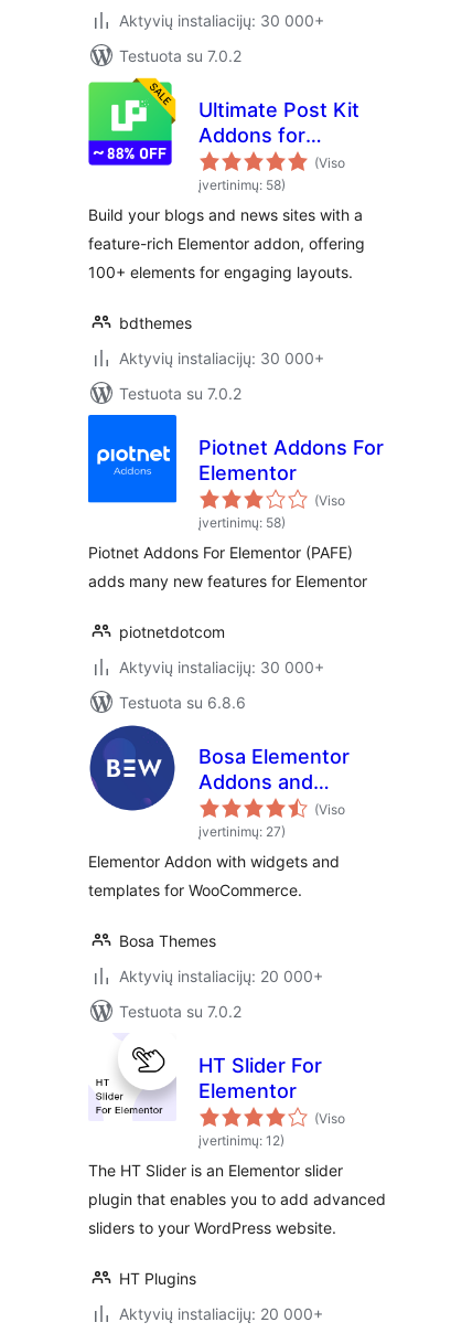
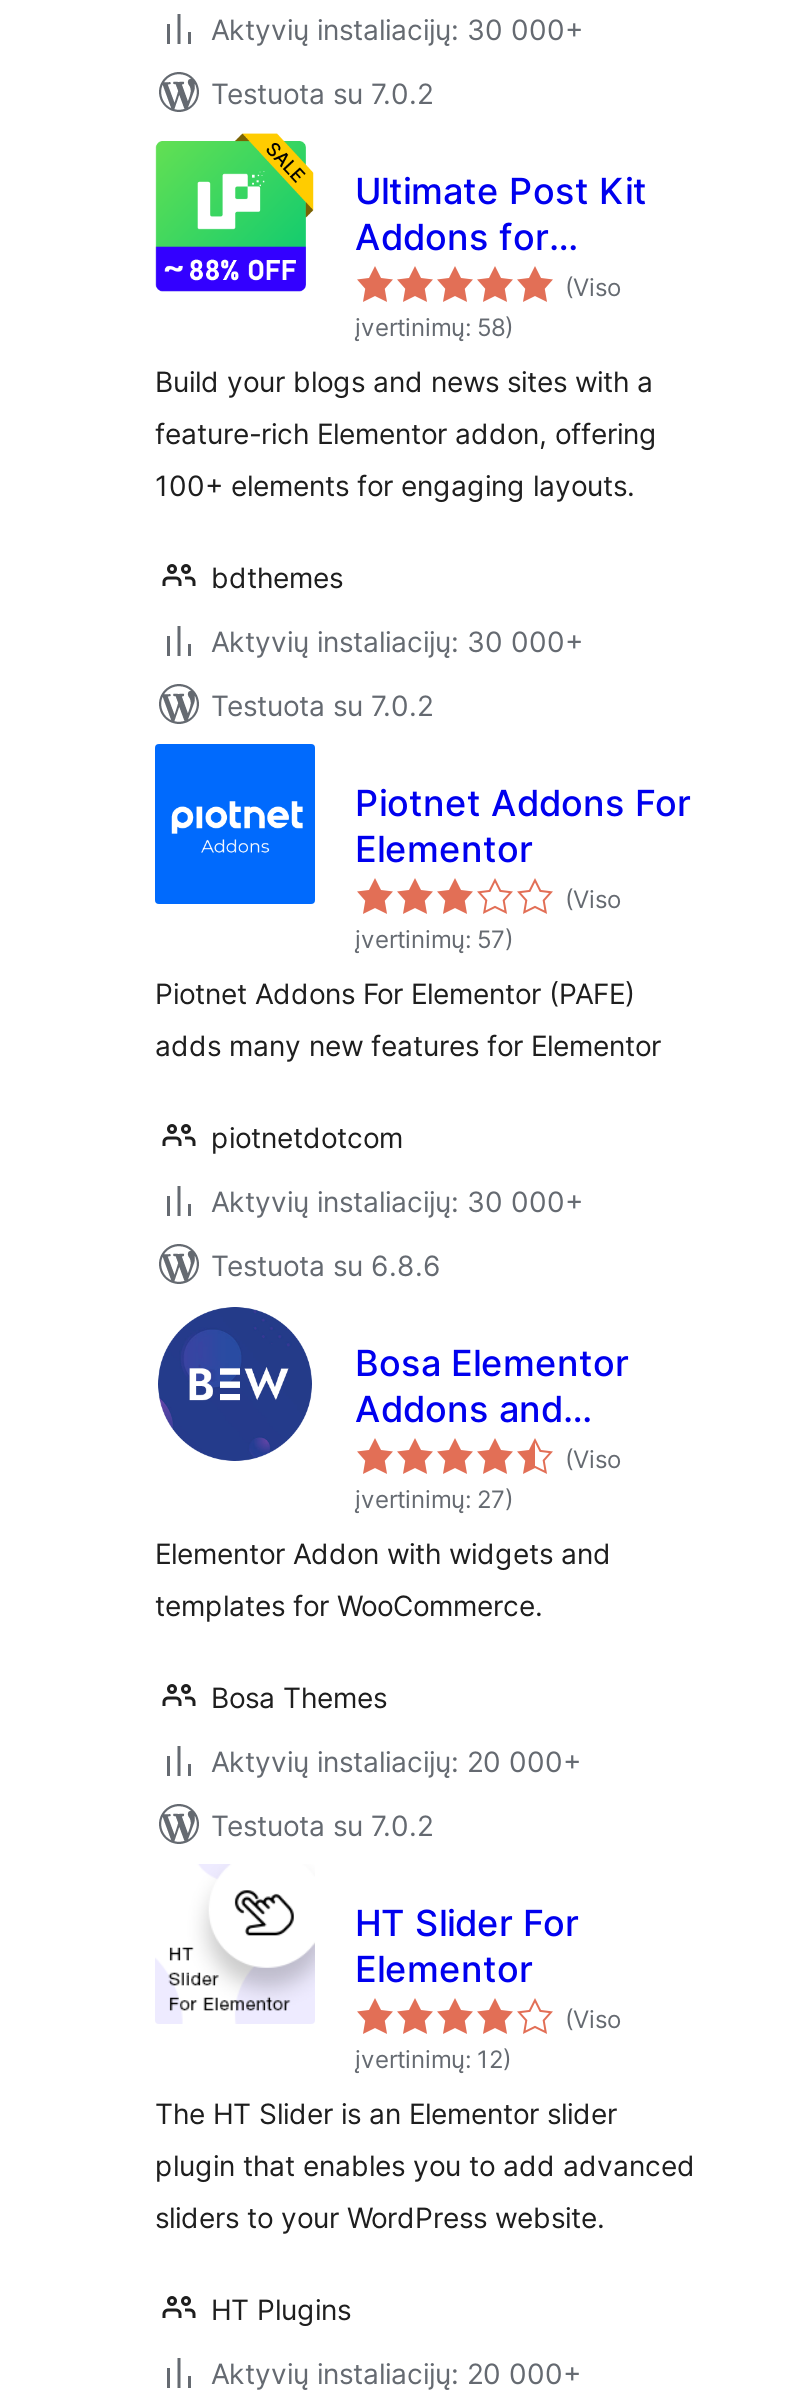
- įvertinimų: 58)
+ įvertinimų: 57)
